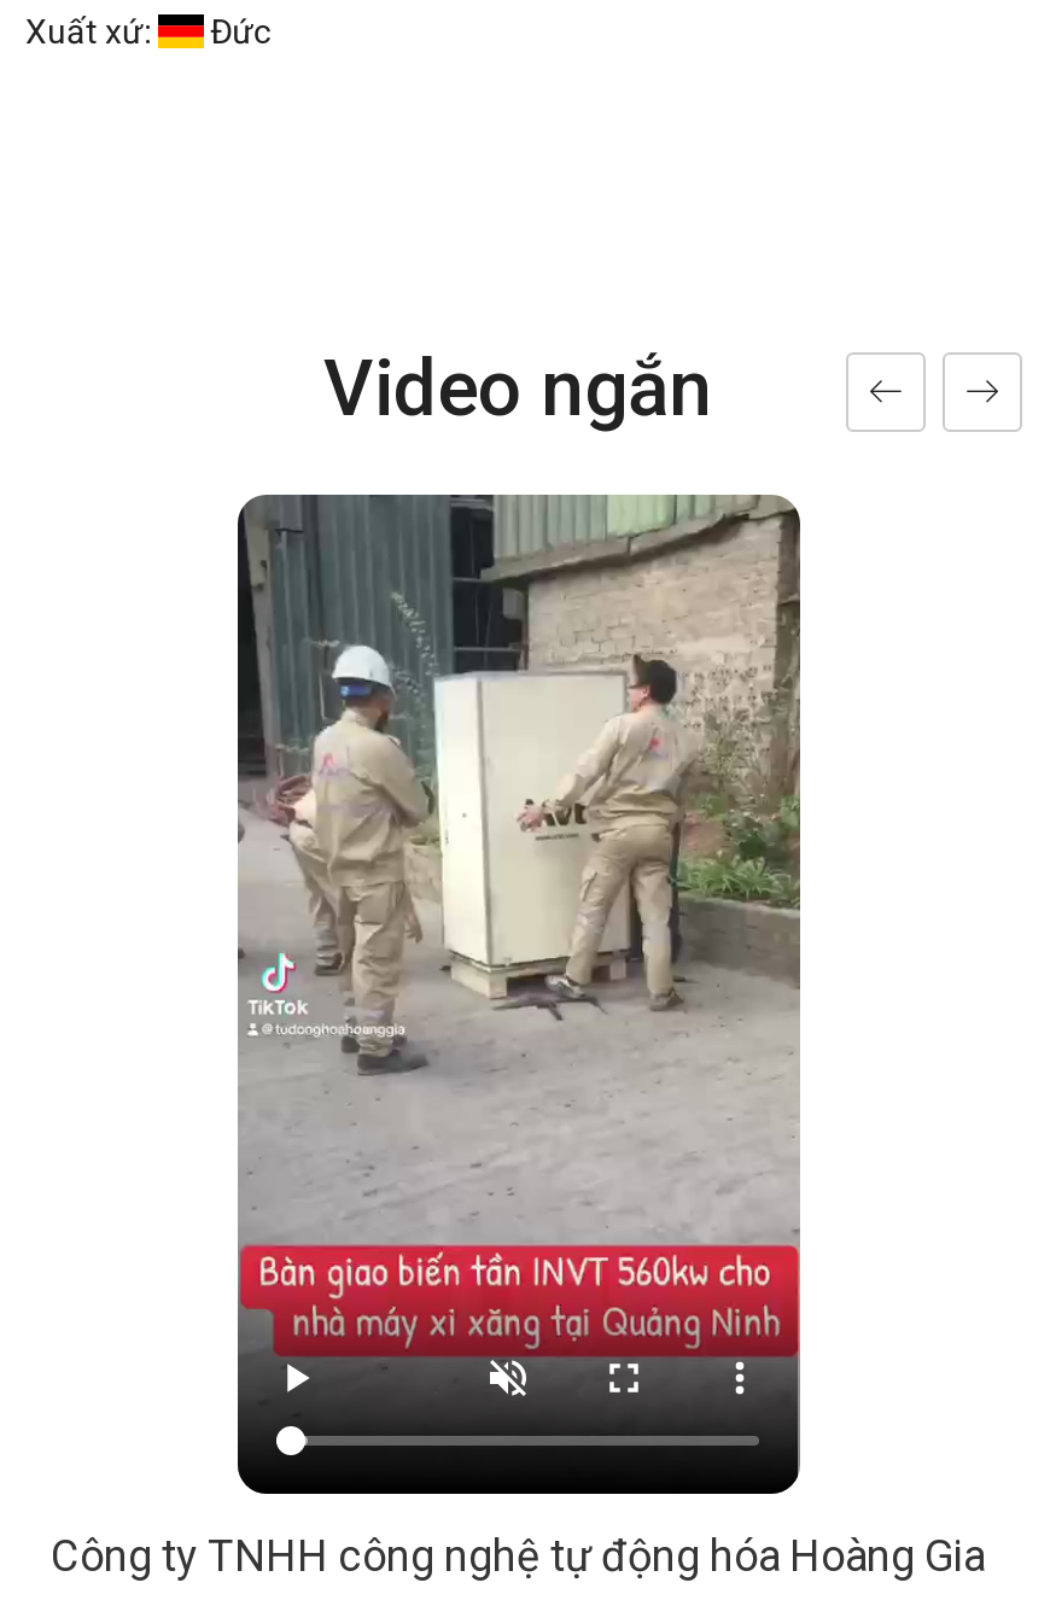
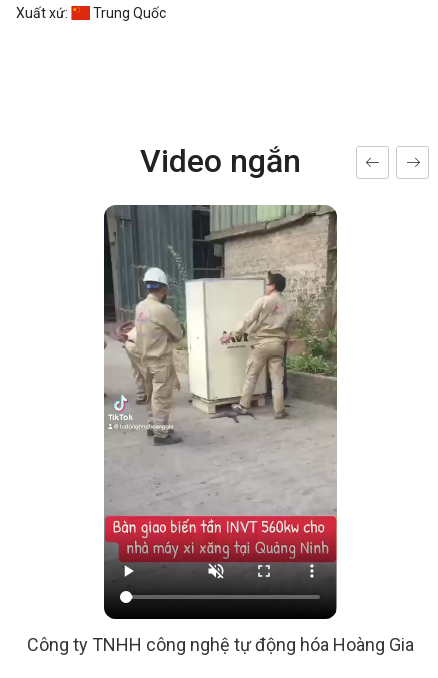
- Đức
+ Trung Quốc
